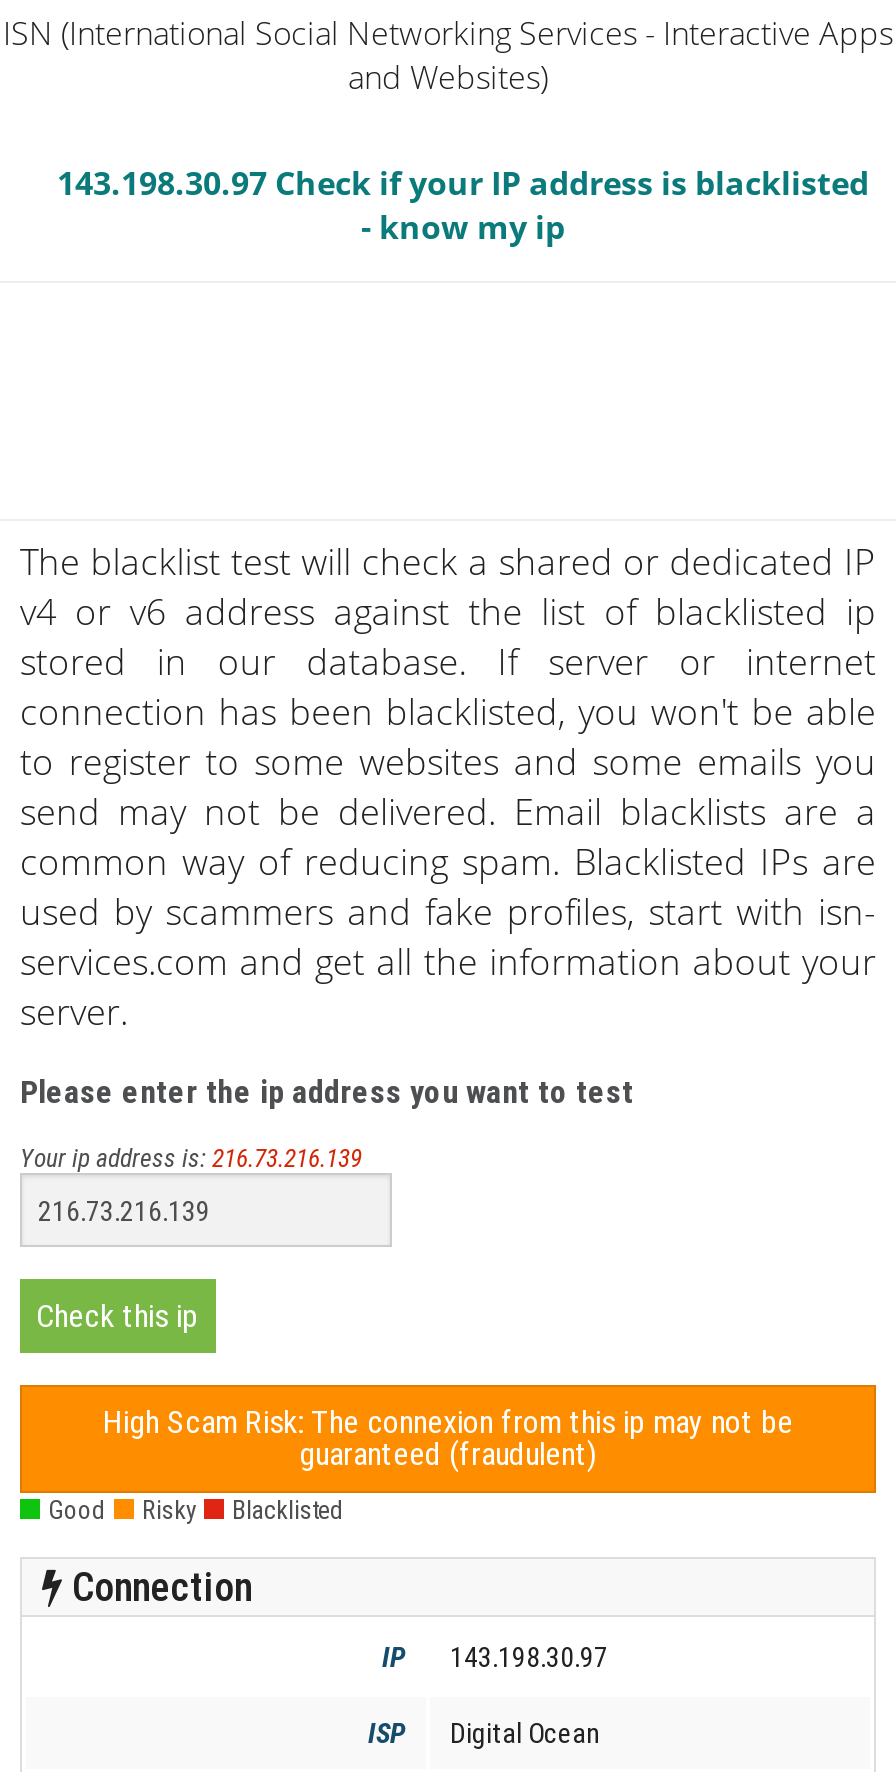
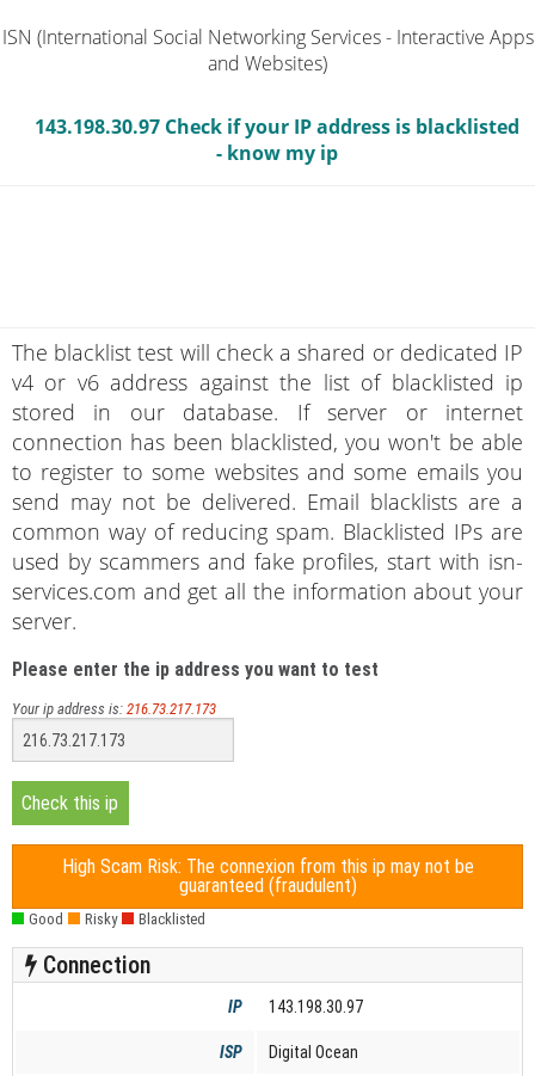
- Your ip address is: 216.73.216.139
+ Your ip address is: 216.73.217.173
